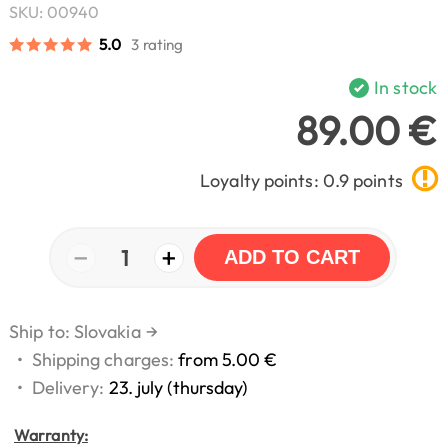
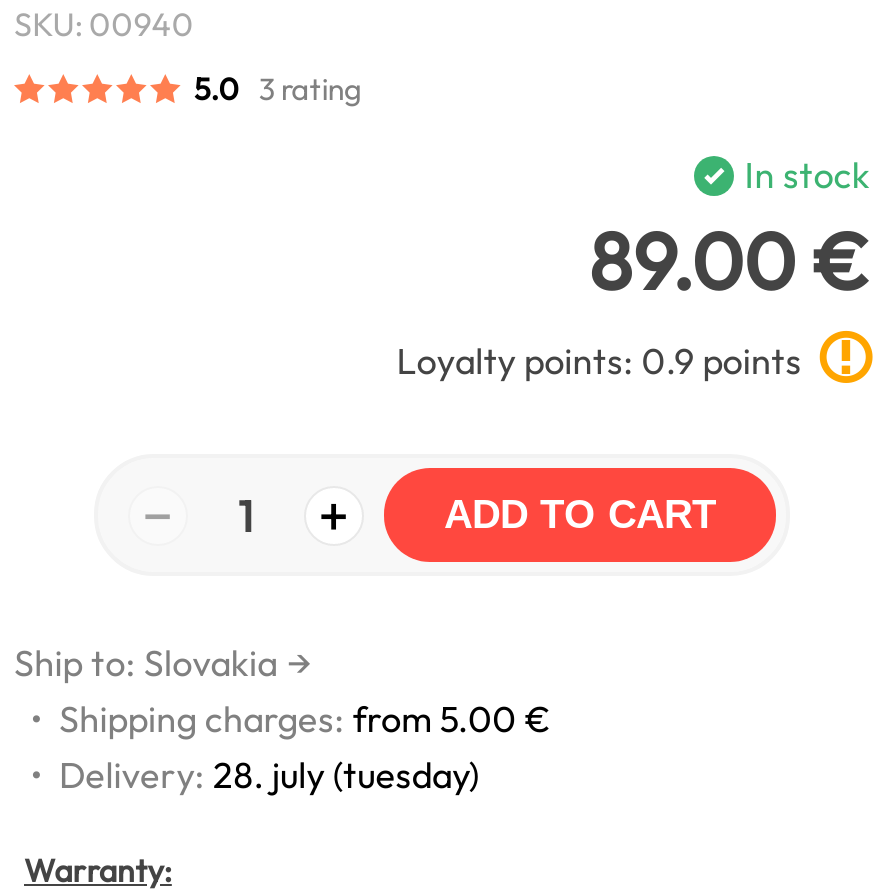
- • Delivery: 23. july (thursday)
+ • Delivery: 28. july (tuesday)
